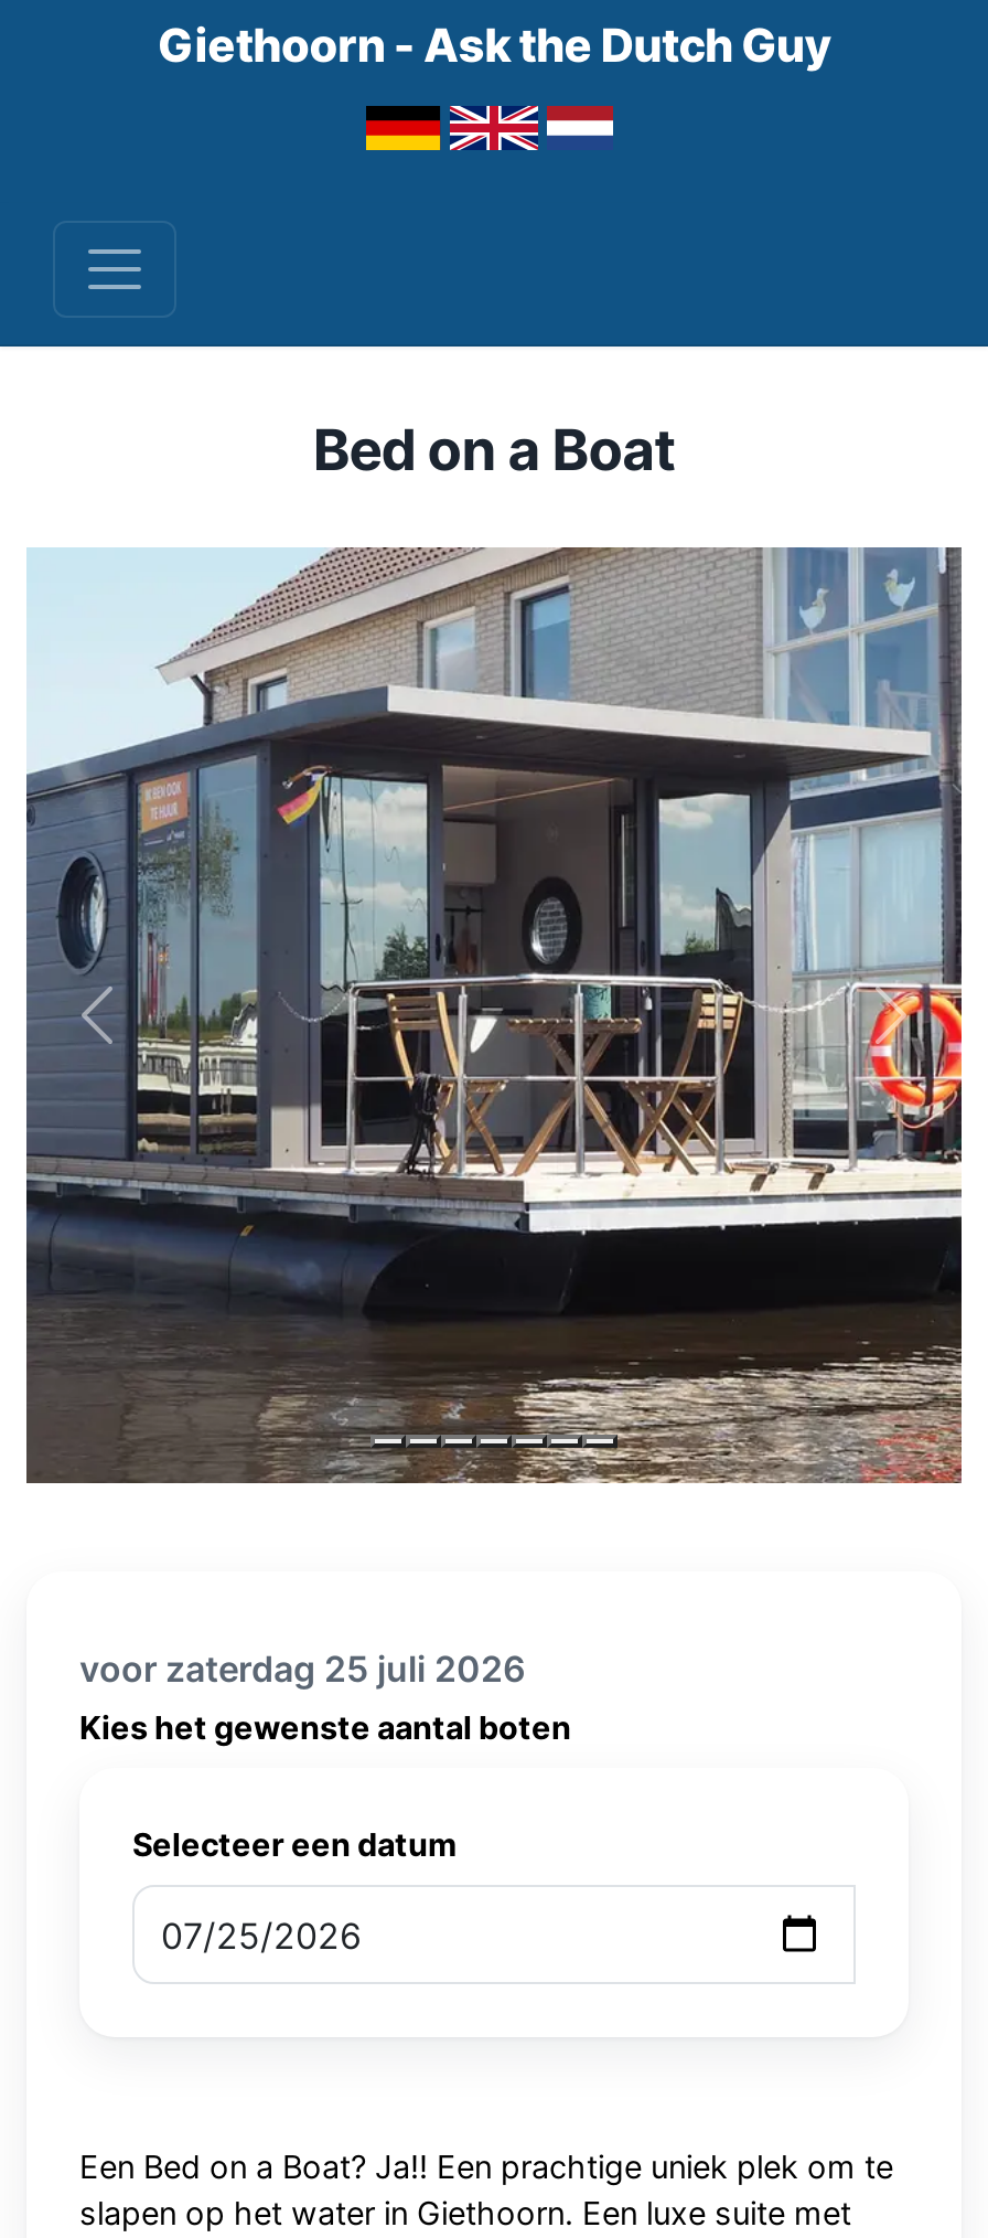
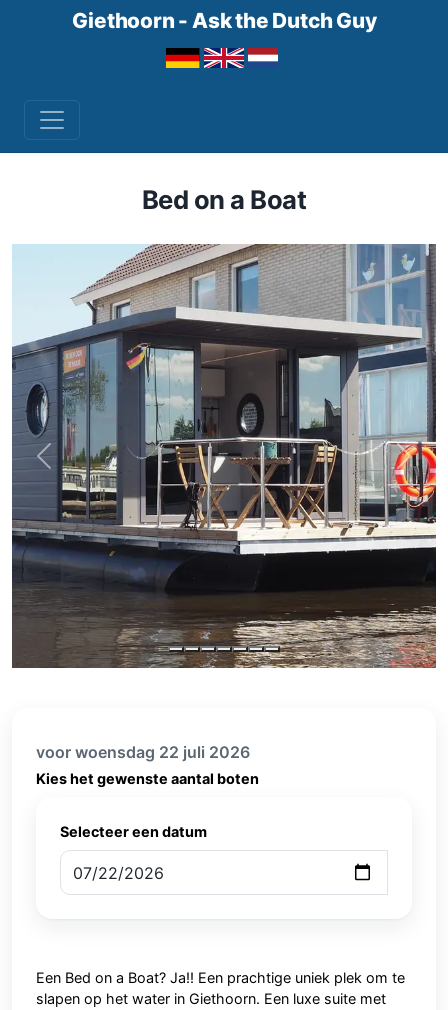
- voor zaterdag 25 juli 2026
+ voor woensdag 22 juli 2026
